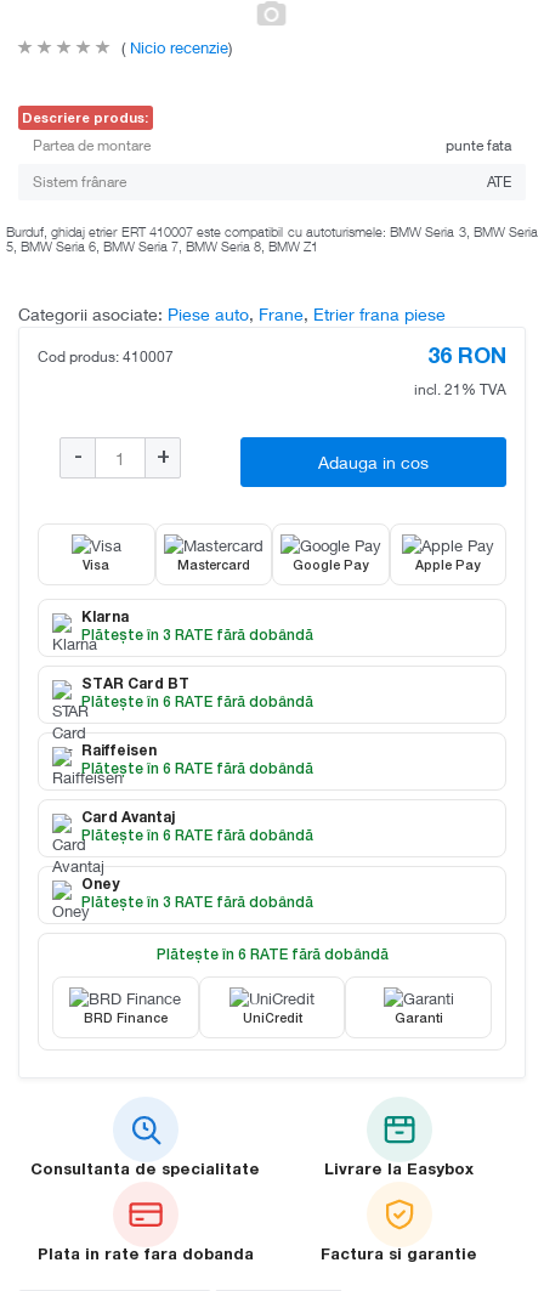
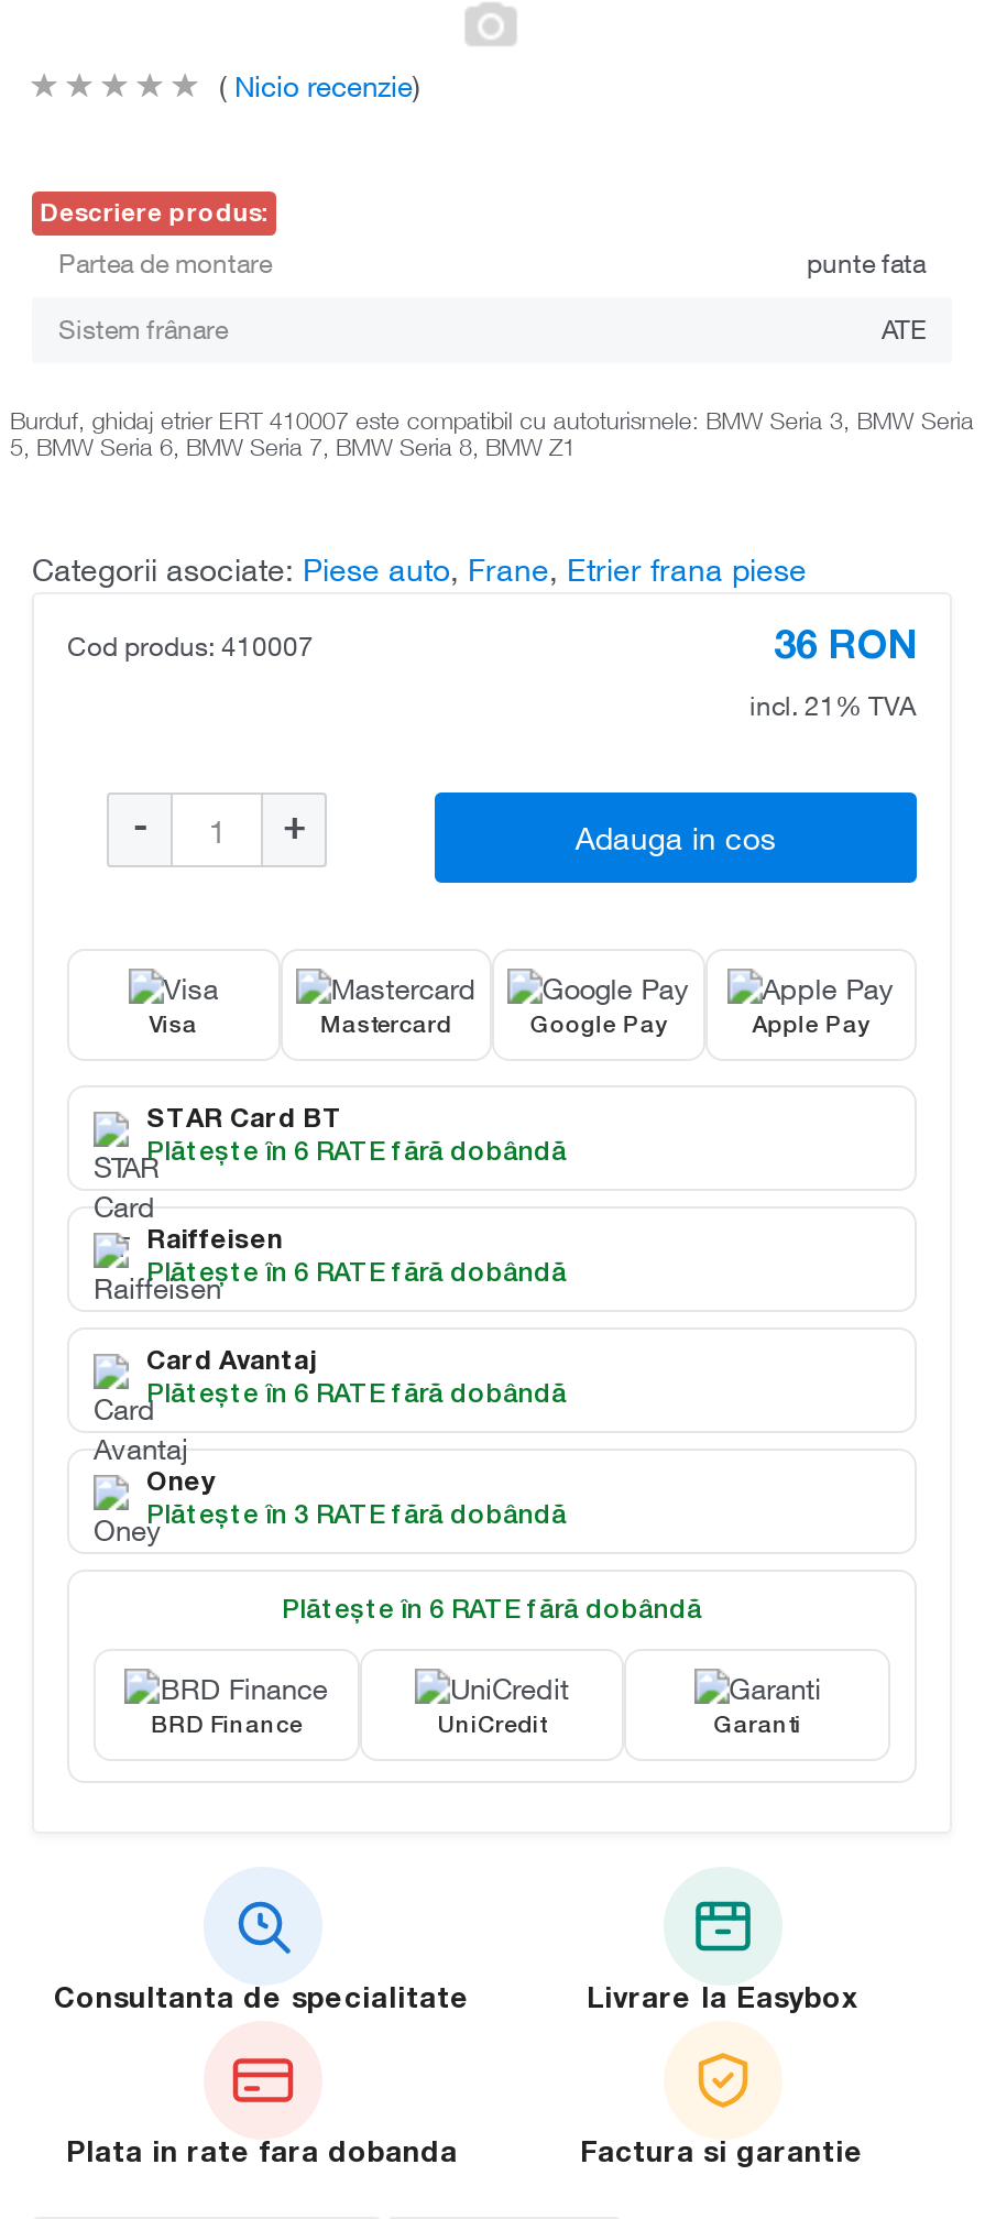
- Klarna
- Plătește în 3 RATE fără dobândă
